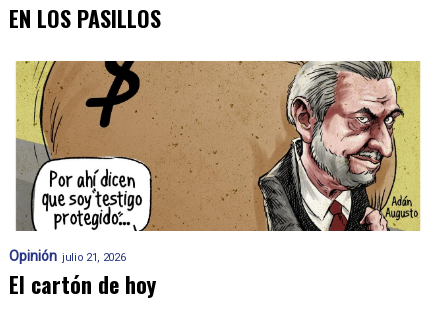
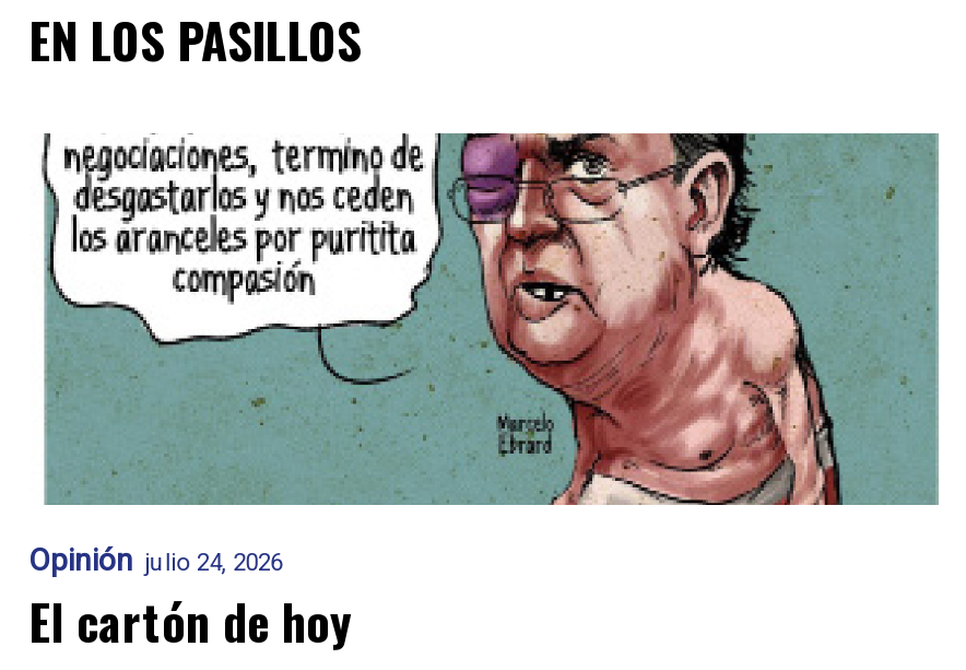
- [image]
- Opinión julio 21, 2026
+ [image]
+ Opinión julio 24, 2026
